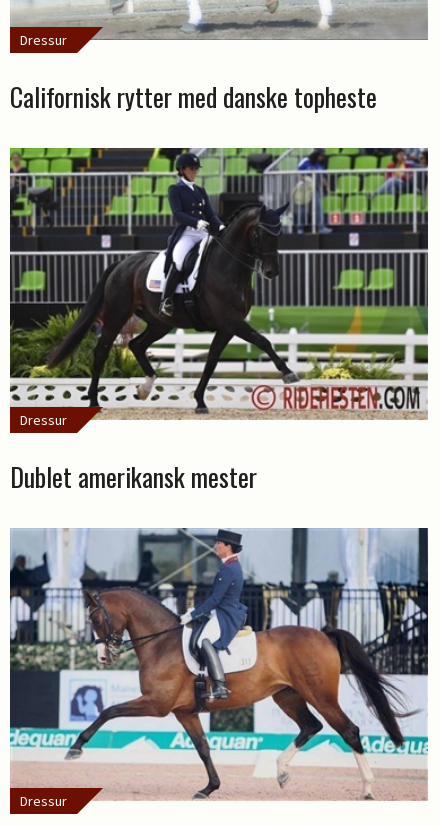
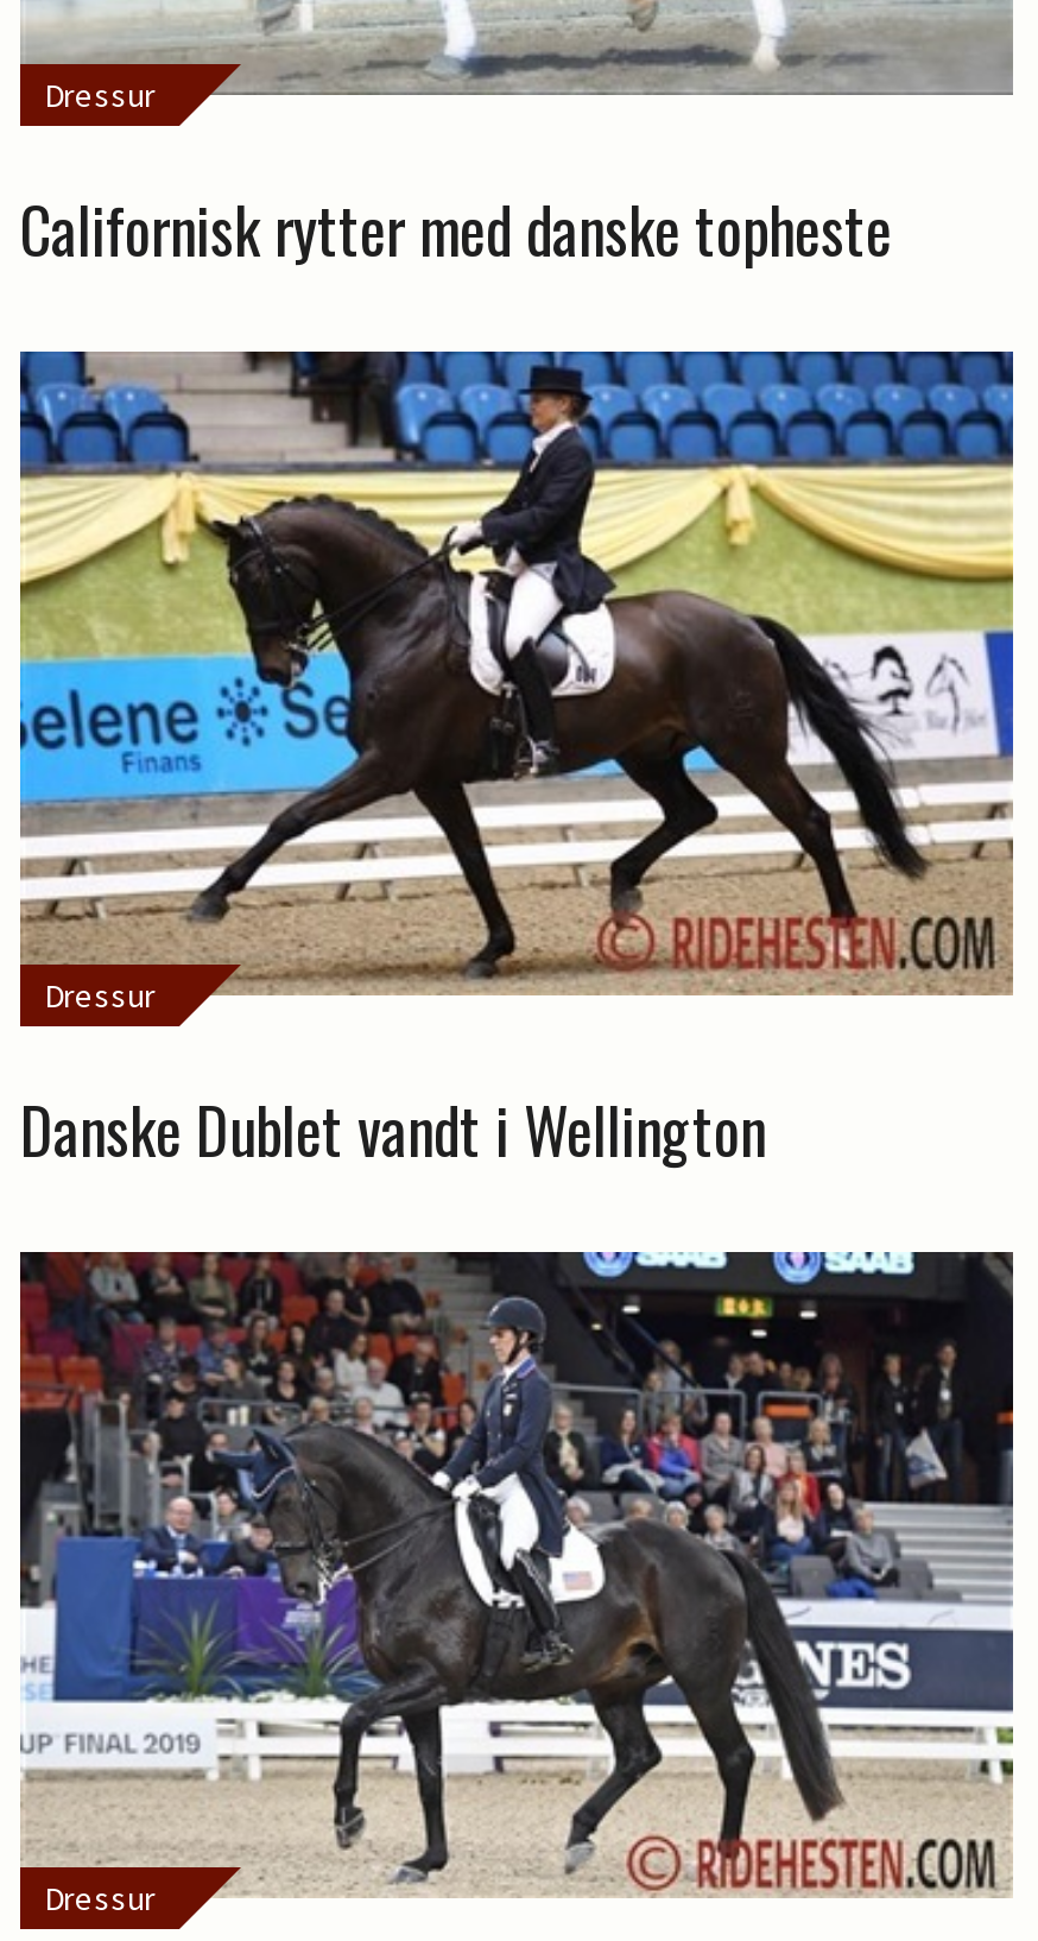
- [image]
+ [image]

- Dublet amerikansk mester
+ Danske Dublet vandt i Wellington

- [image]
+ [image]
